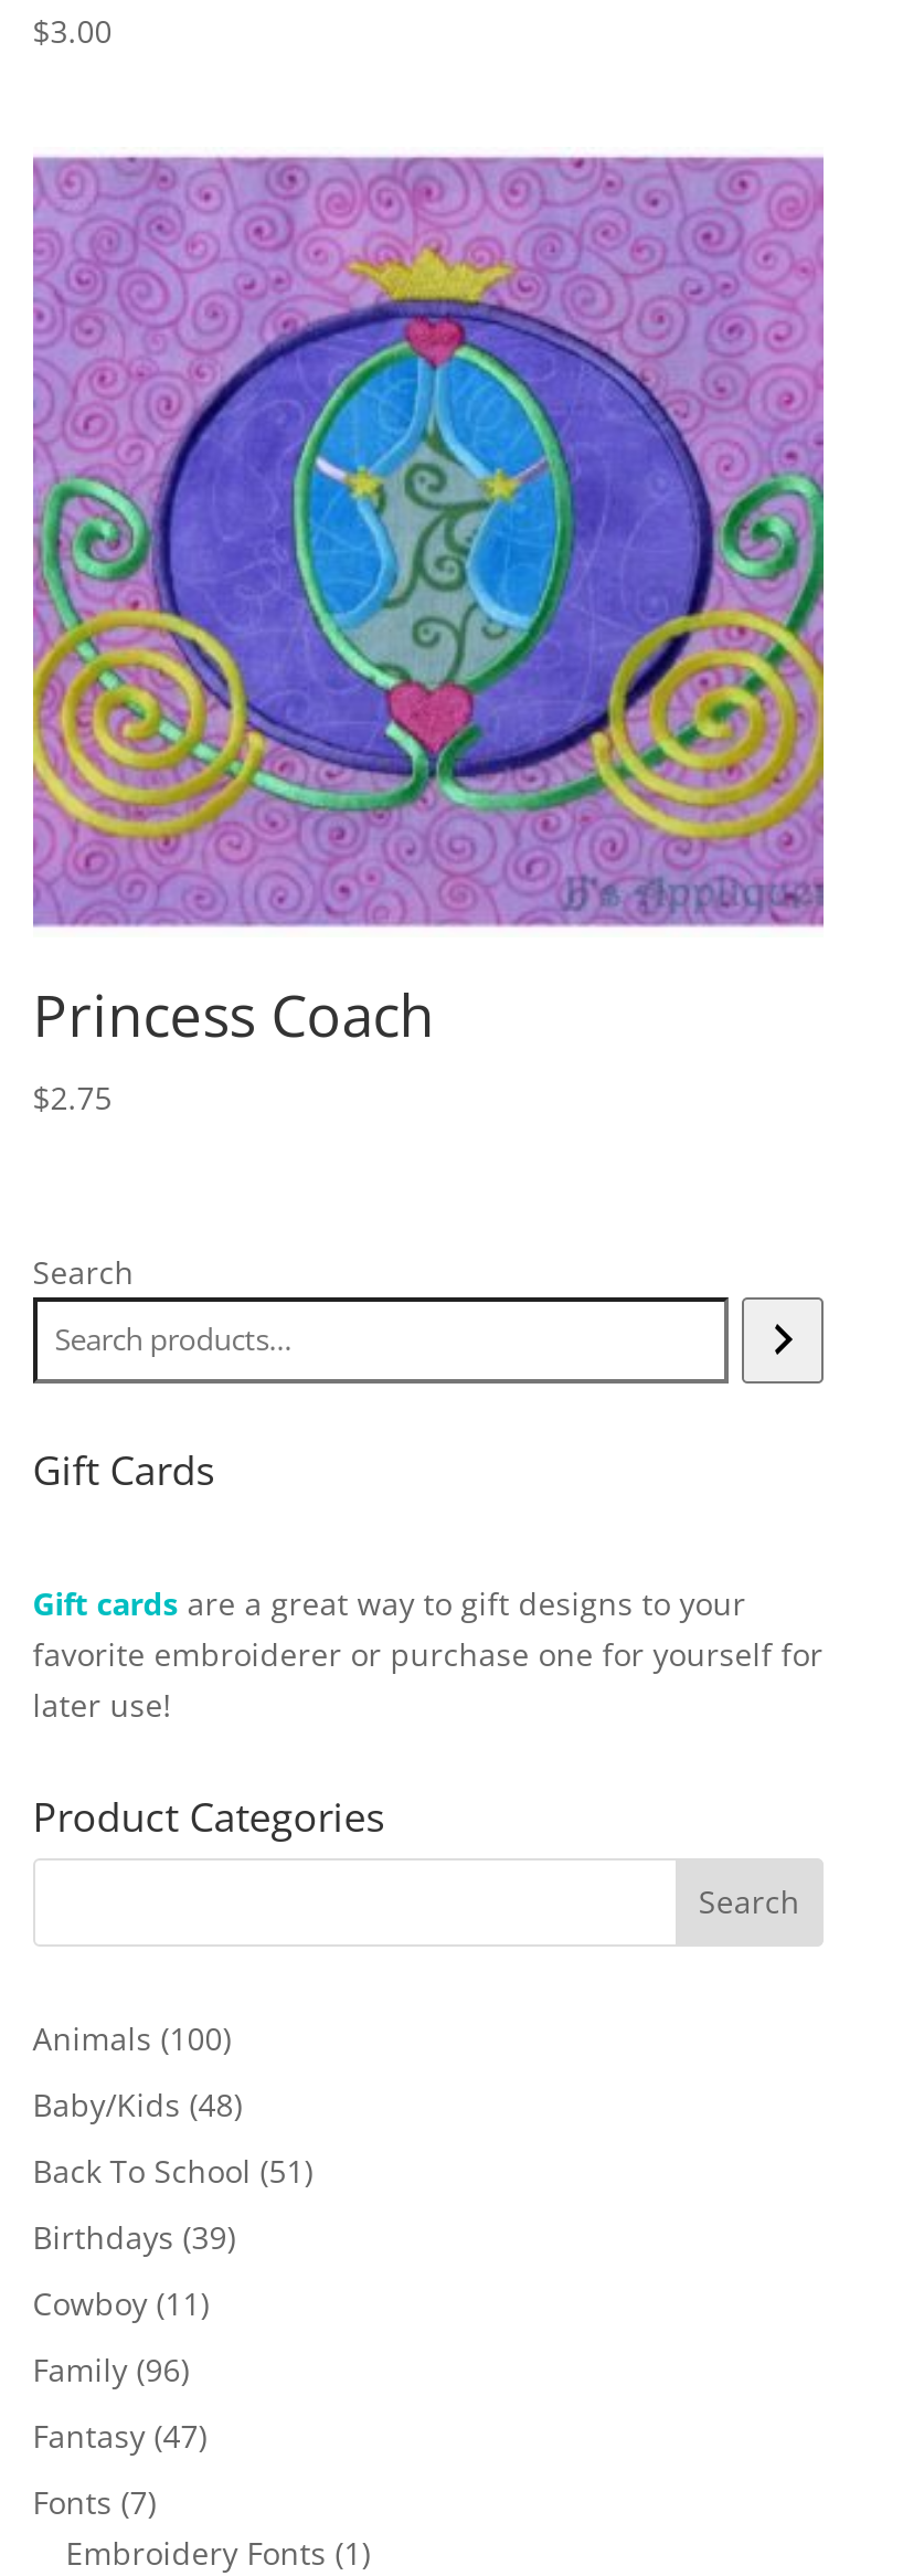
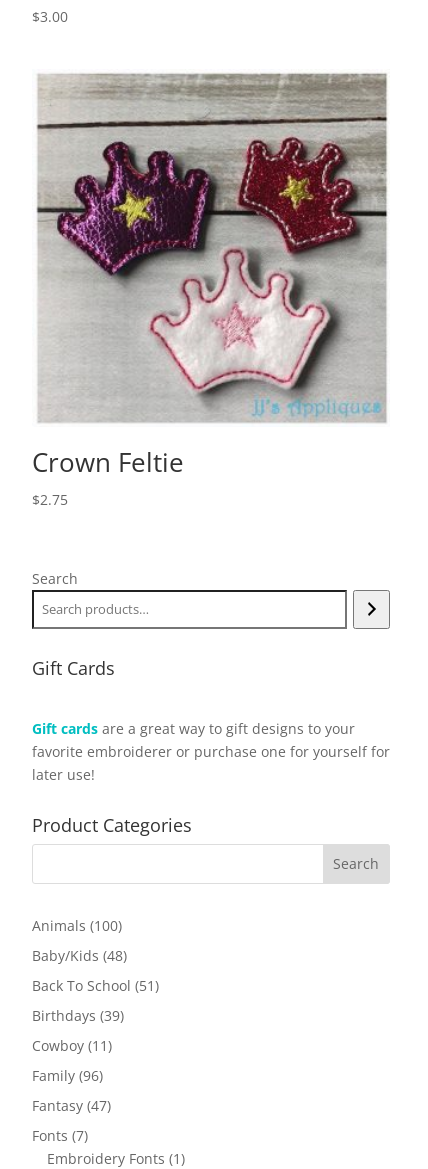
- [image]
- Princess Coach
+ [image]
+ Crown Feltie
